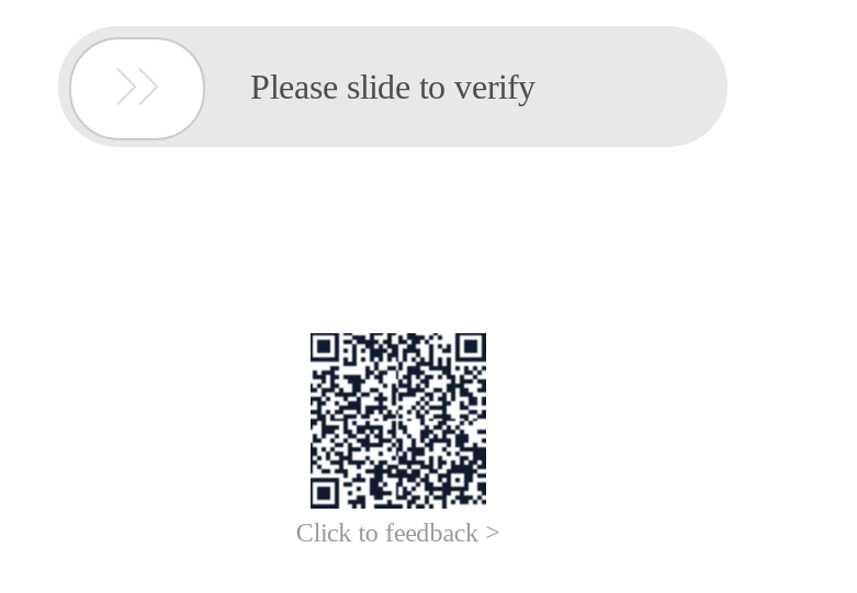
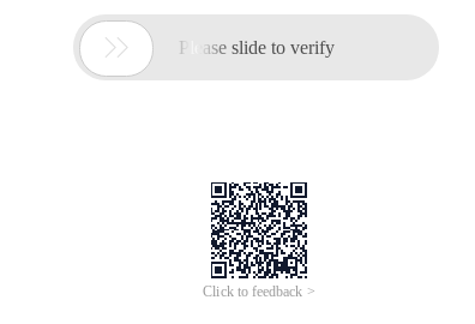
- [image]
+ [image]
